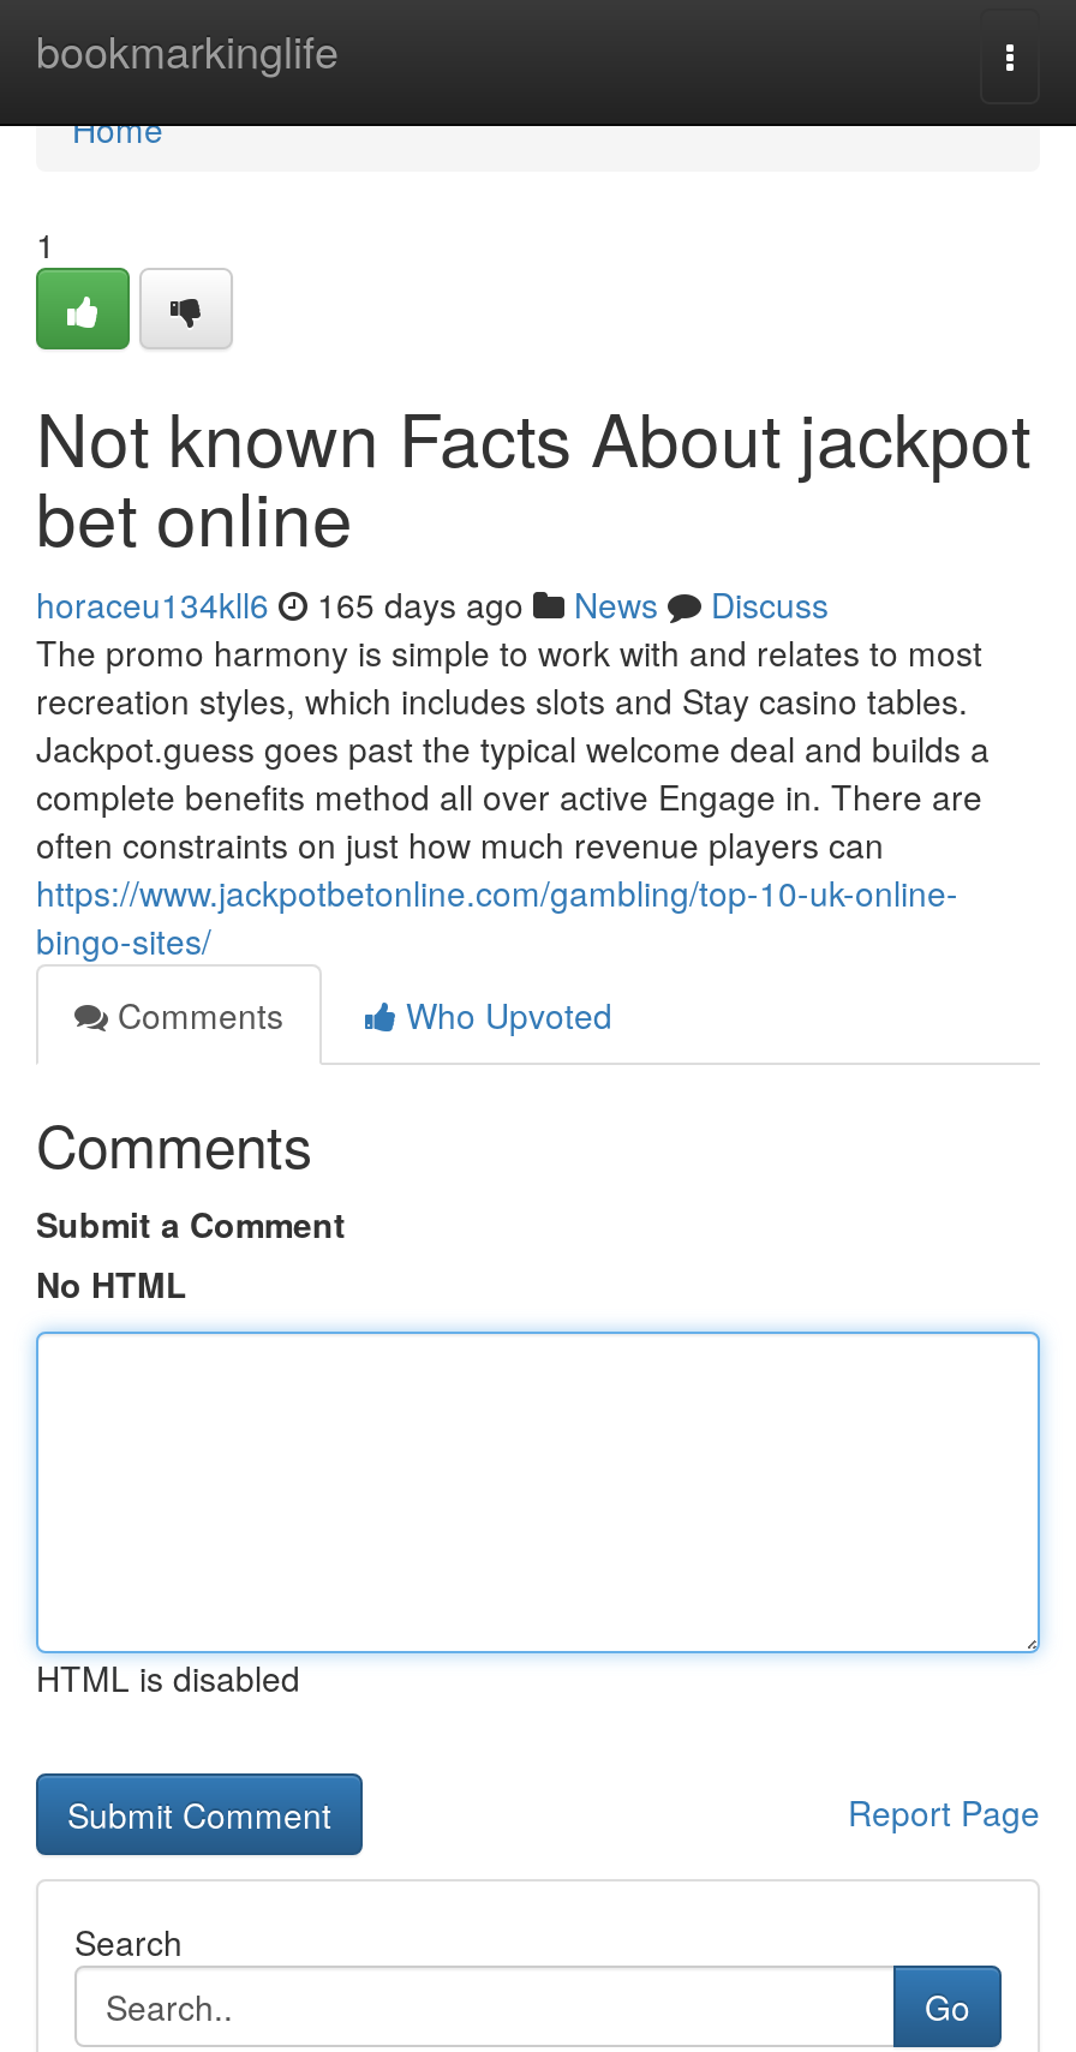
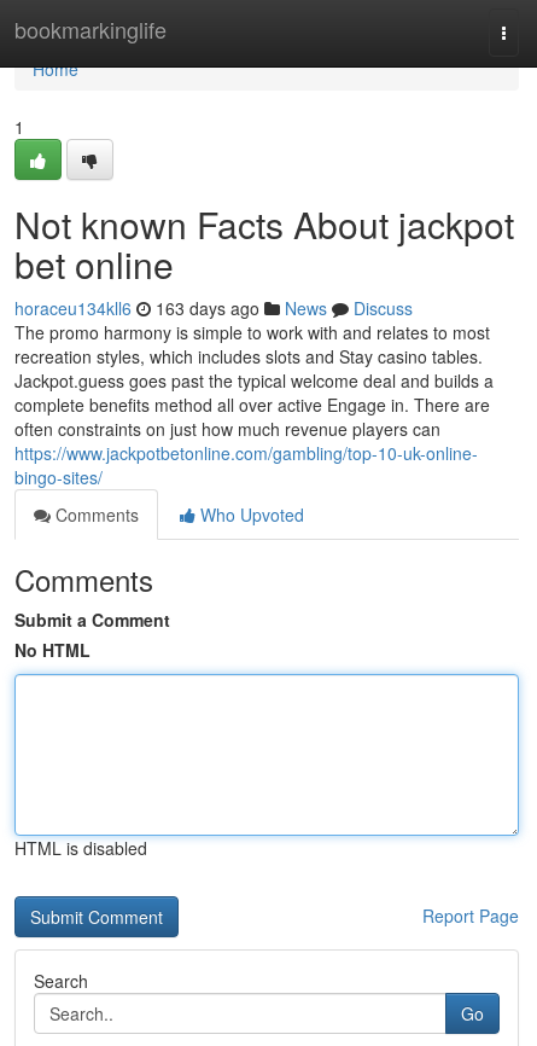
- horaceu134kll6 165 days ago News Discuss
+ horaceu134kll6 163 days ago News Discuss
